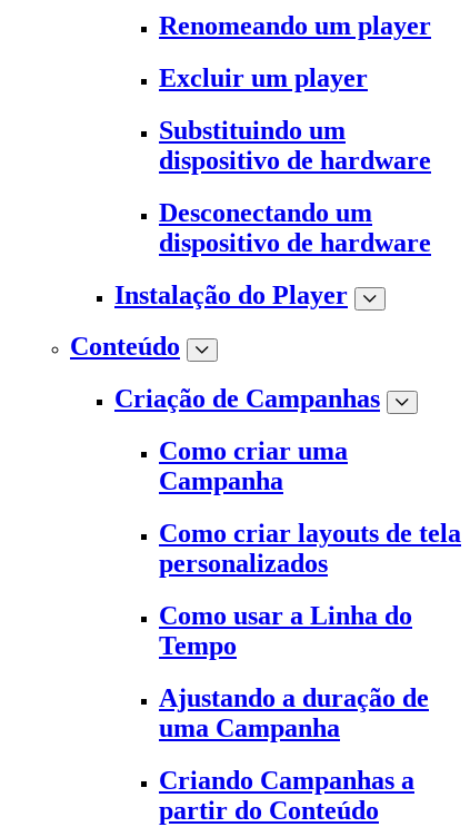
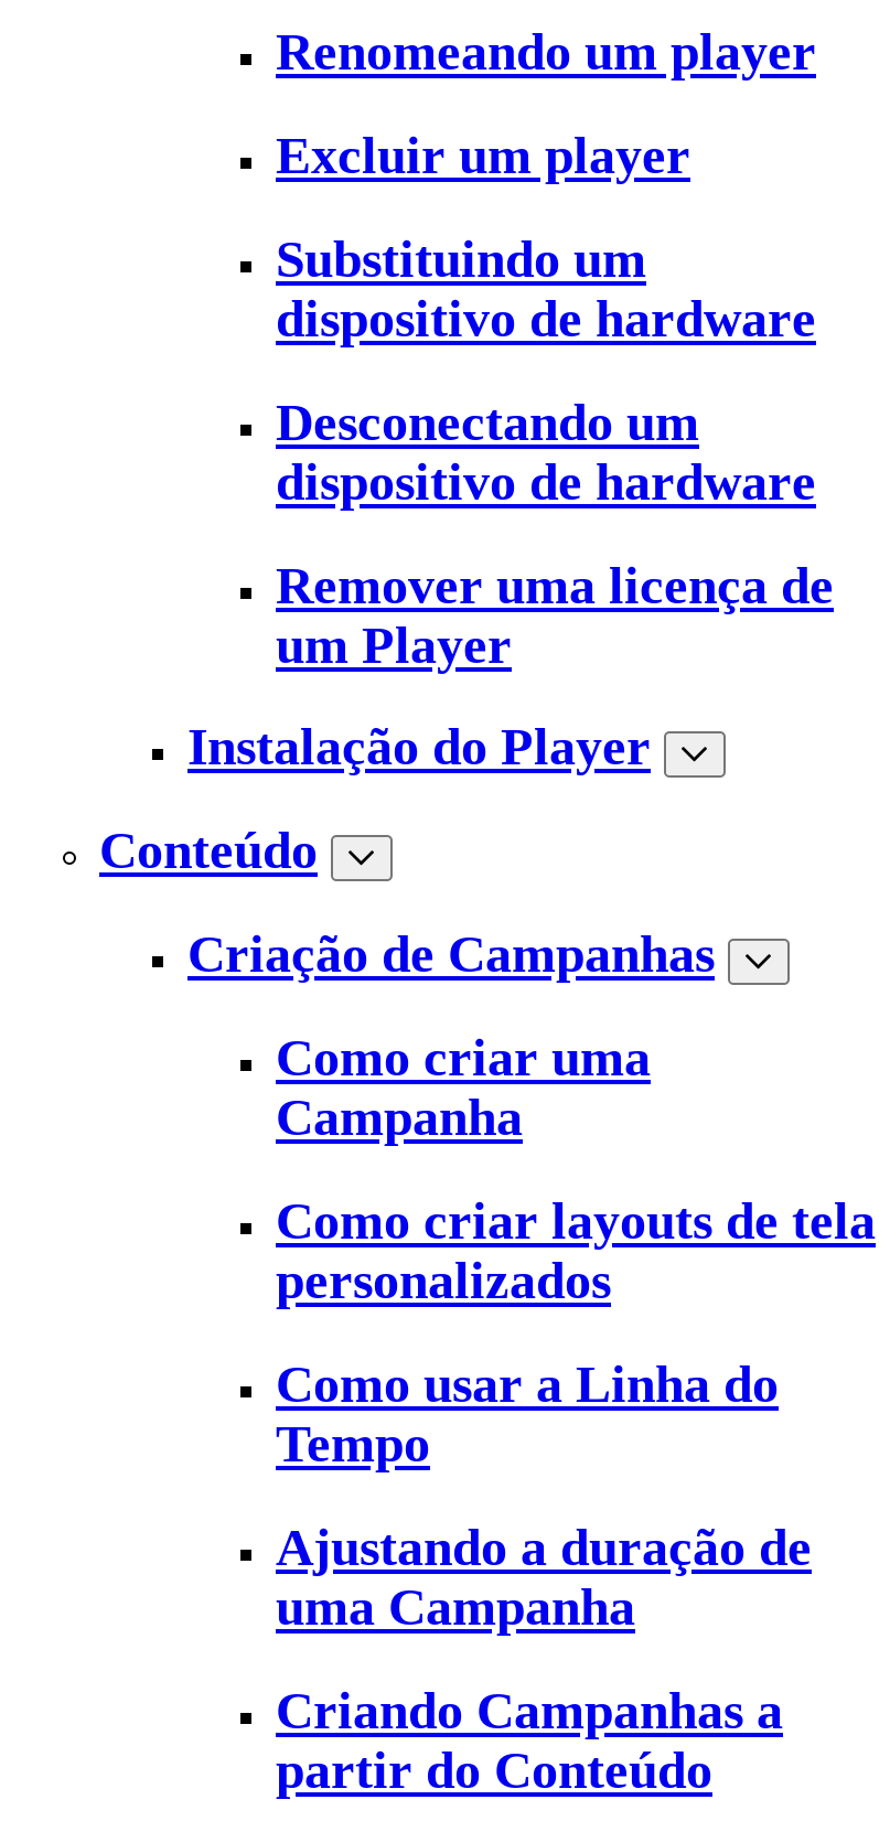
+ Remover uma licença de
+ um Player
